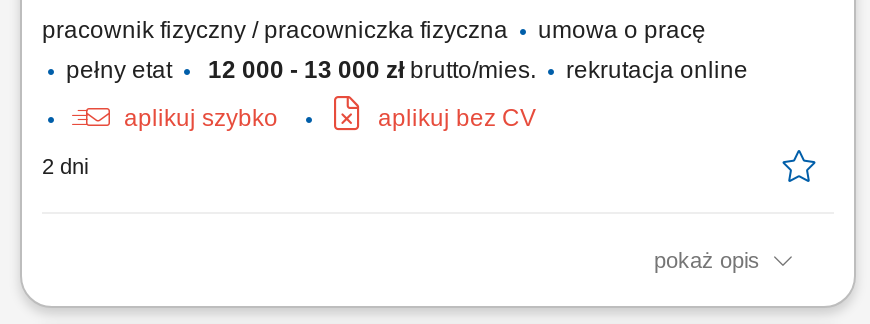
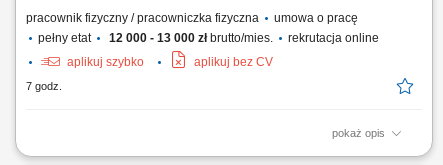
- 2 dni
+ 7 godz.
